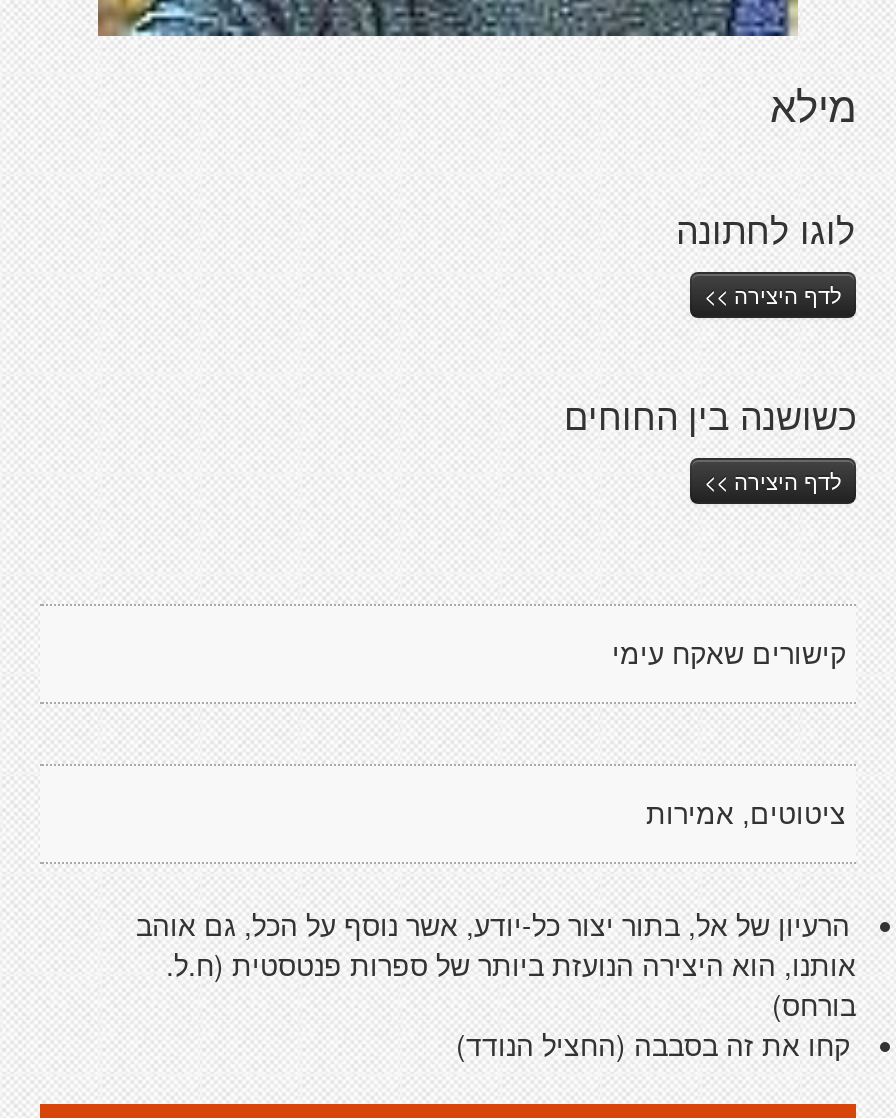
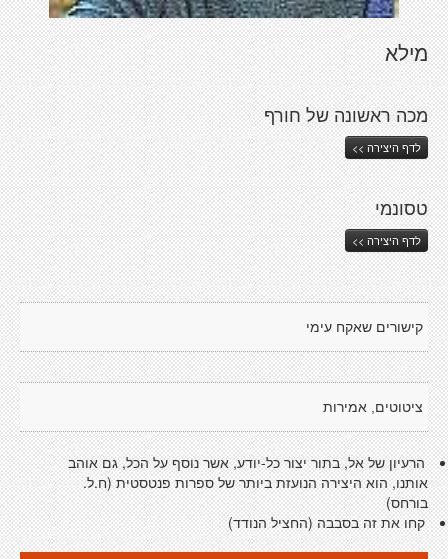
- לוגו לחתונה
+ מכה ראשונה של חורף

- כשושנה בין החוחים
+ טסונמי
